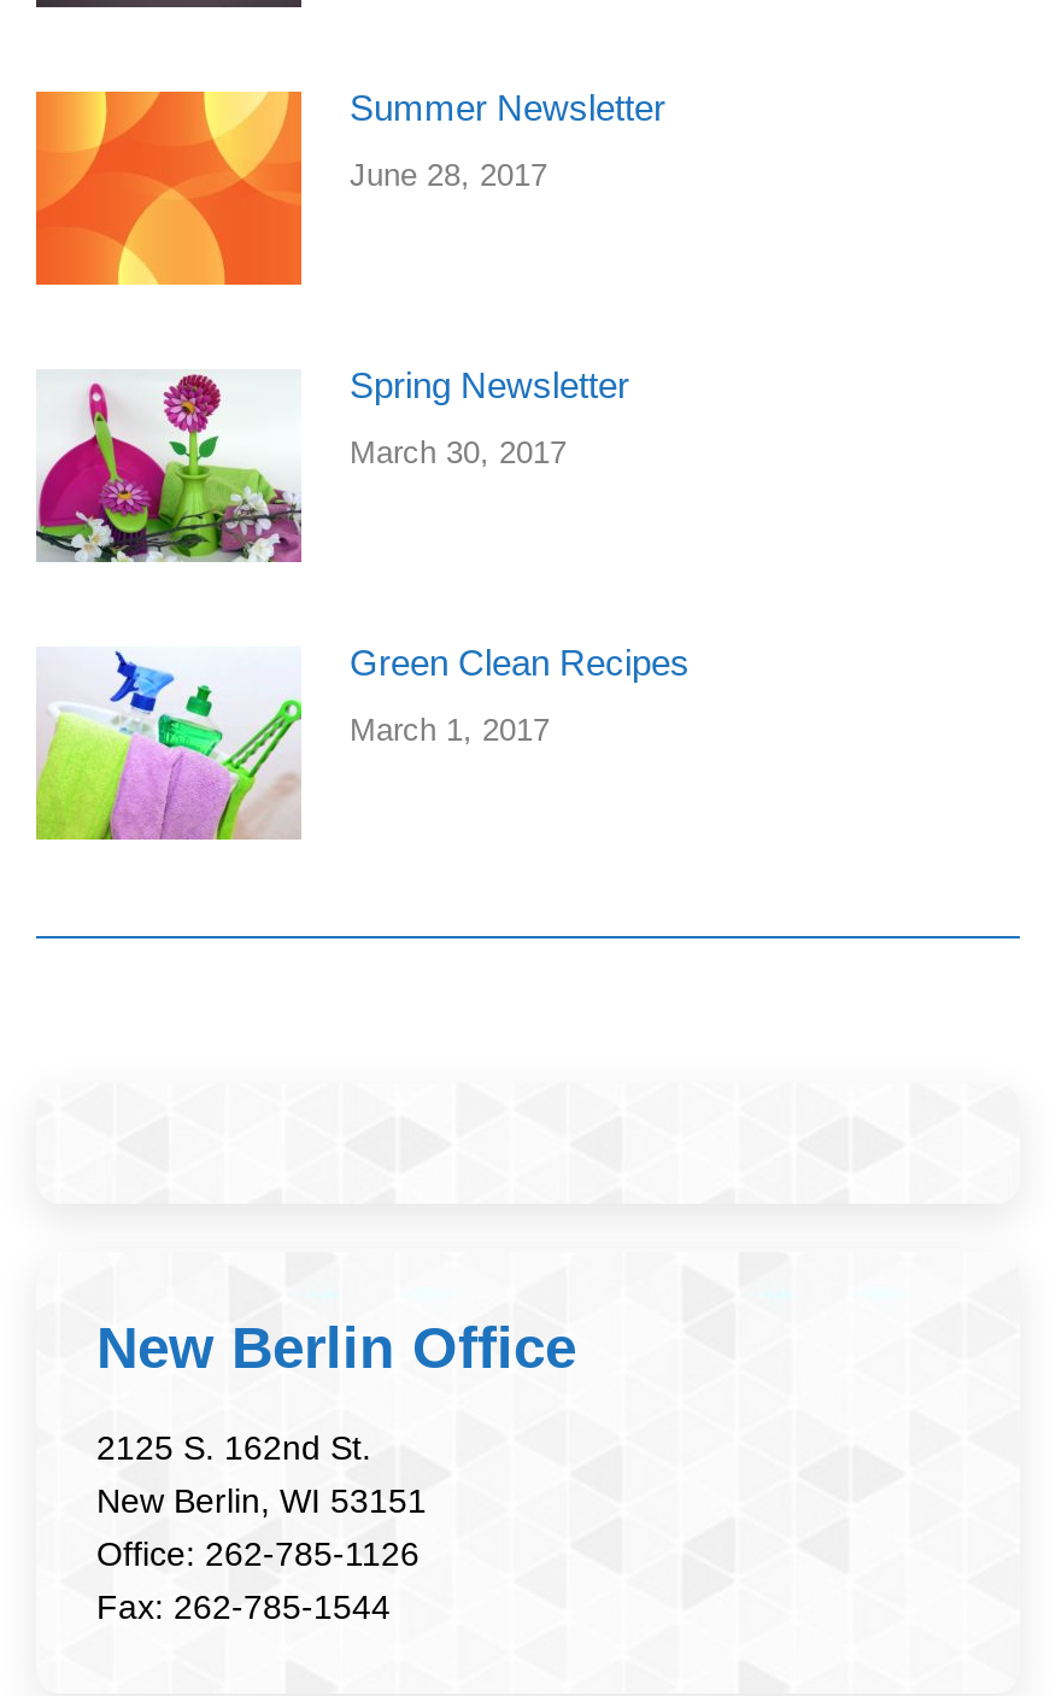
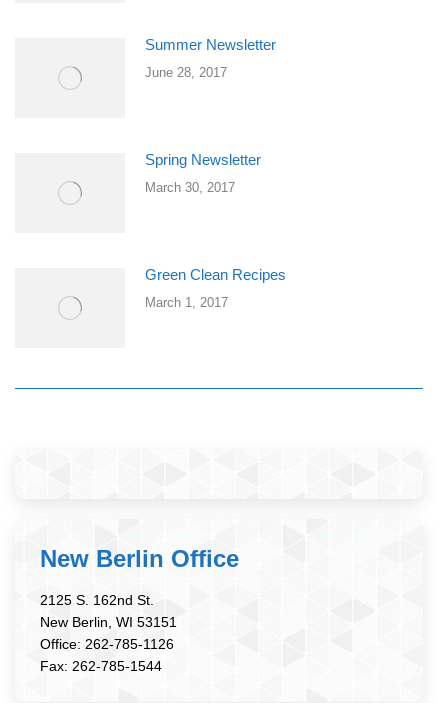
- [image]

- [image]

- [image]
